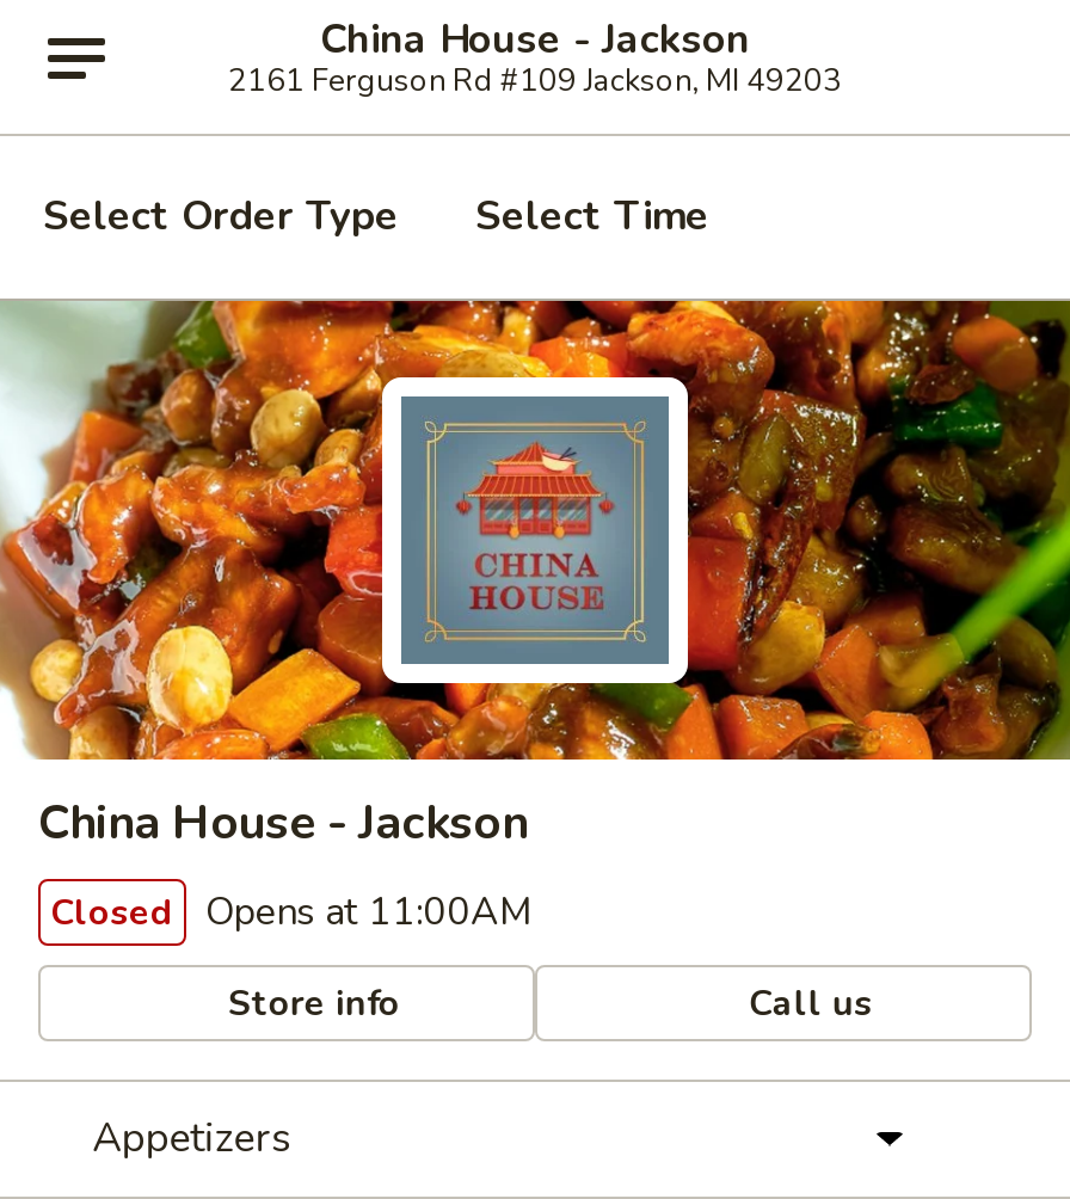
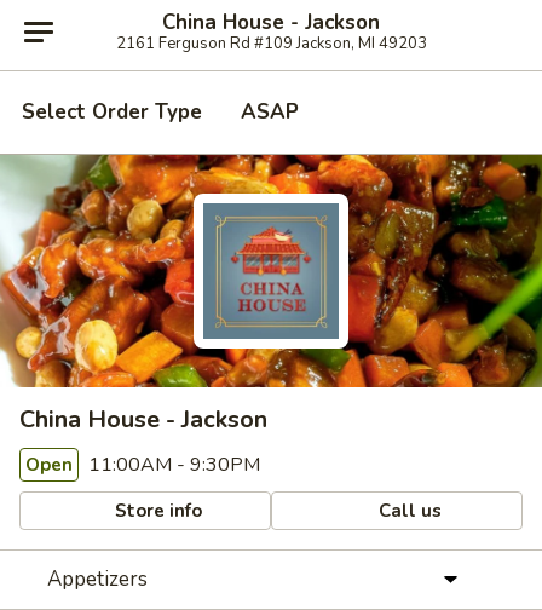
- Select Time
+ ASAP

- Closed Opens at 11:00AM
+ Open 11:00AM - 9:30PM
